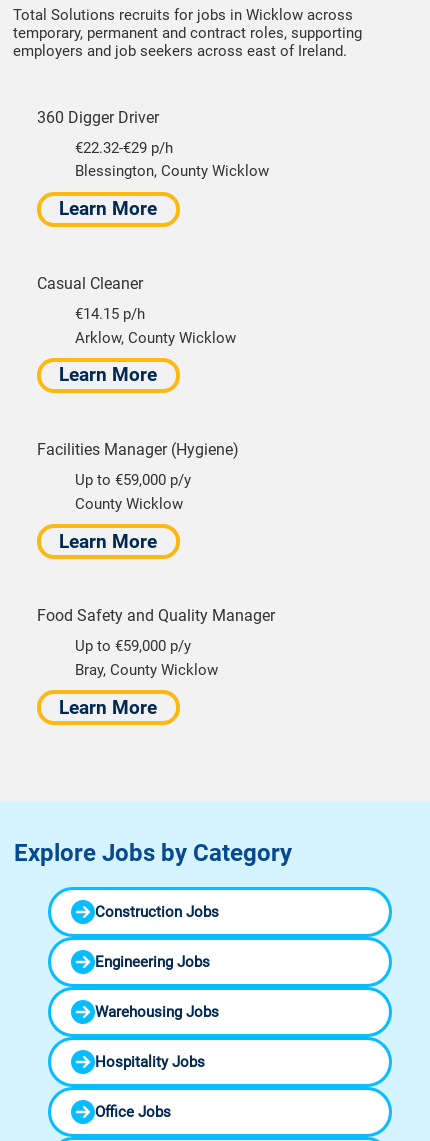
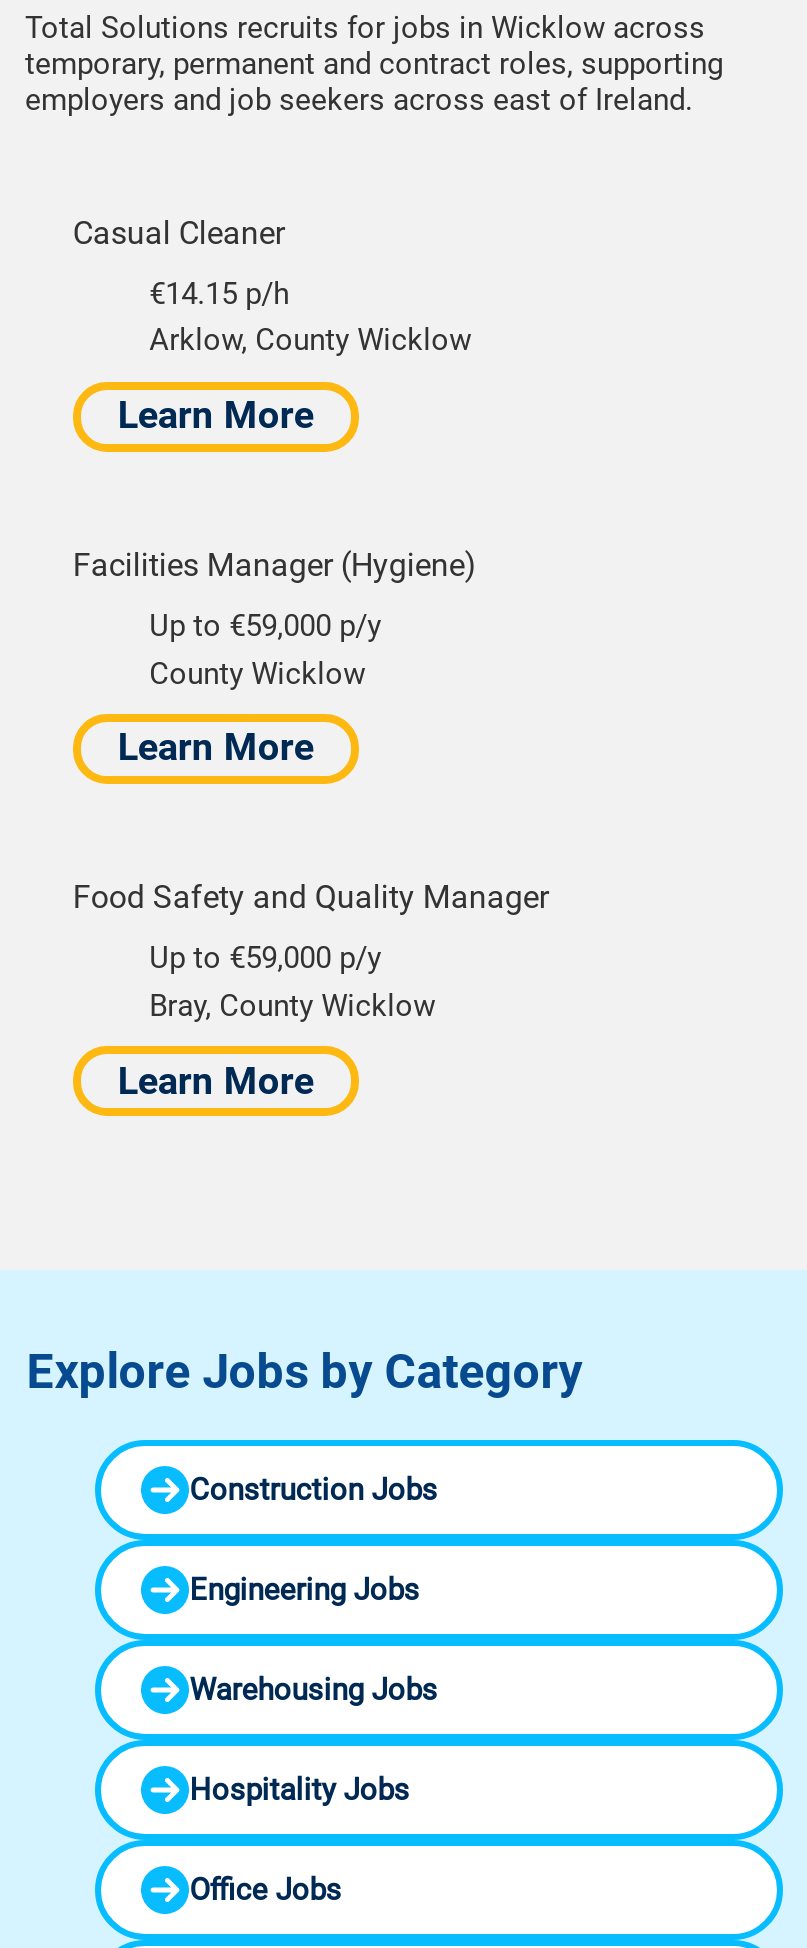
- 360 Digger Driver
- €22.32-€29 p/h
- Blessington, County Wicklow
- Learn More
